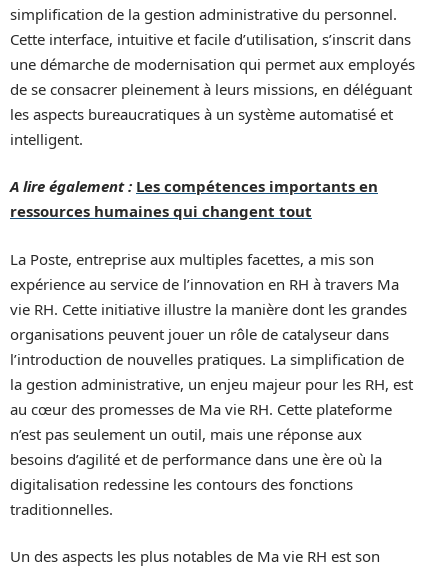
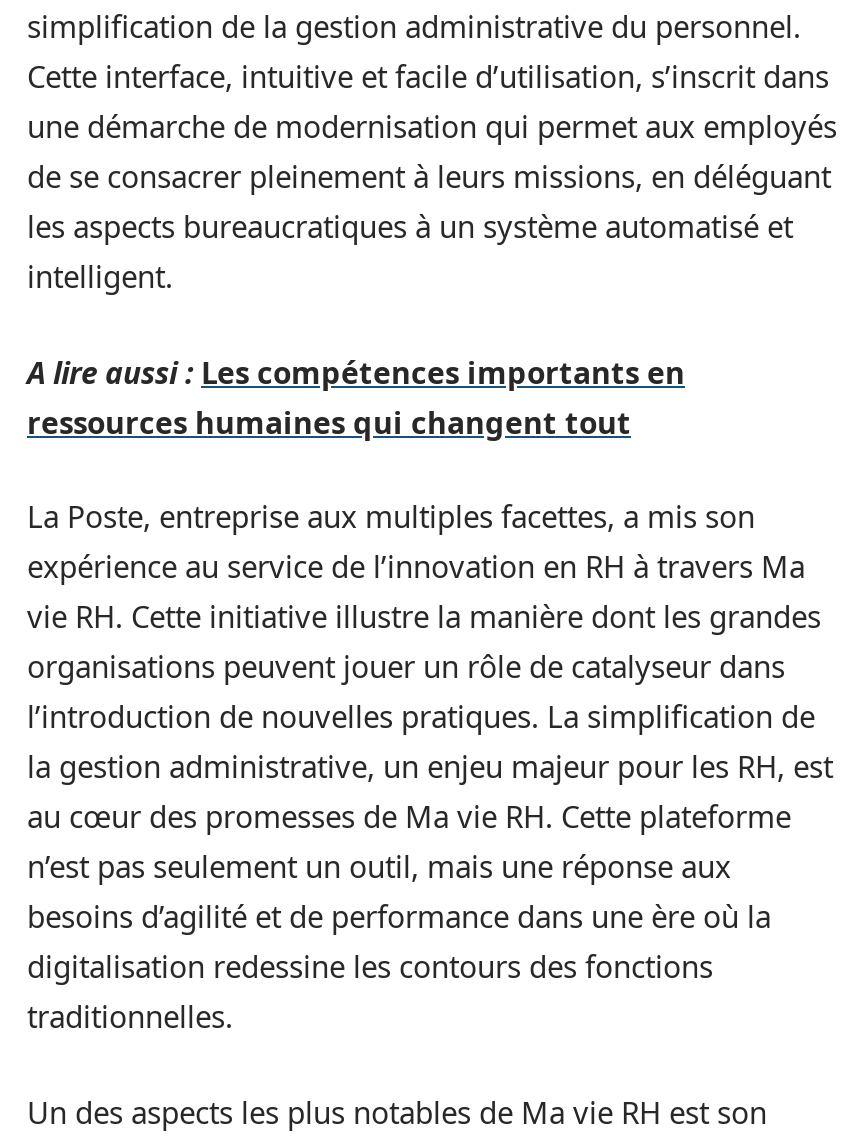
- A lire également : Les compétences importants en
+ A lire aussi : Les compétences importants en
